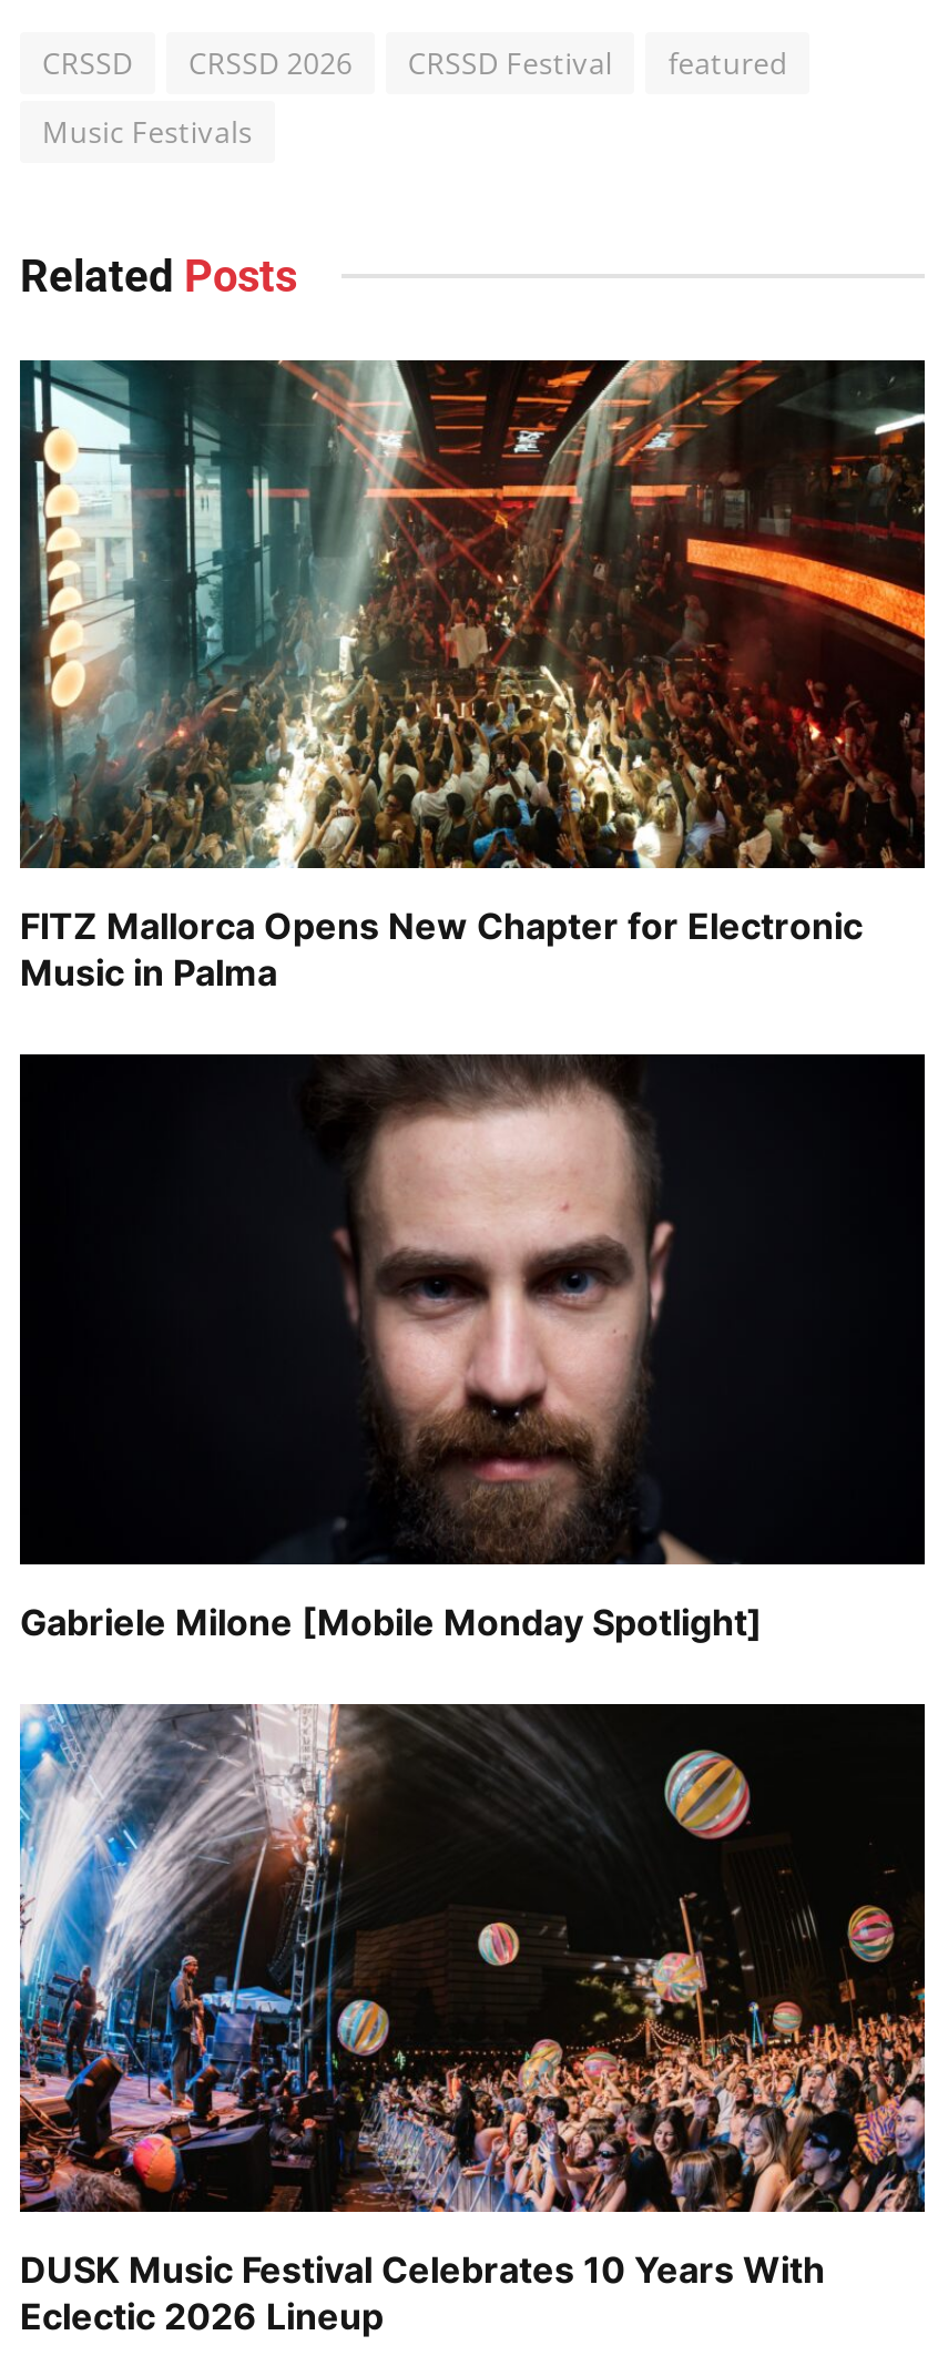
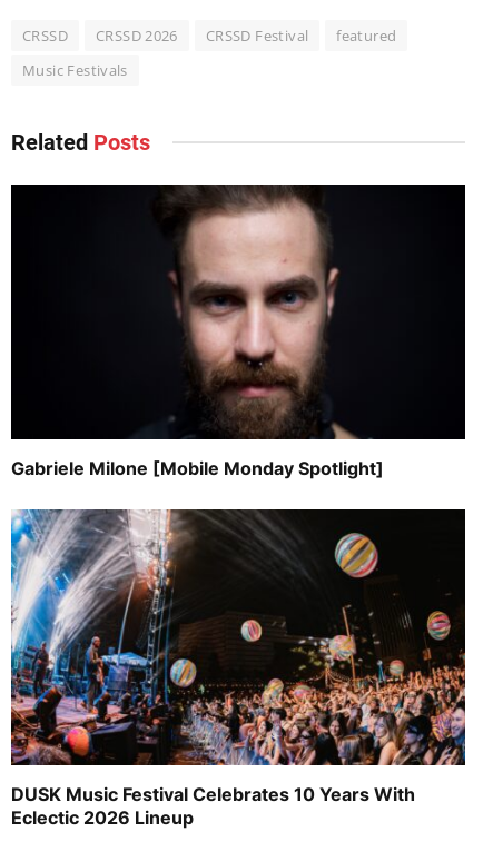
- [image]
- FITZ Mallorca Opens New Chapter for Electronic
- Music in Palma
